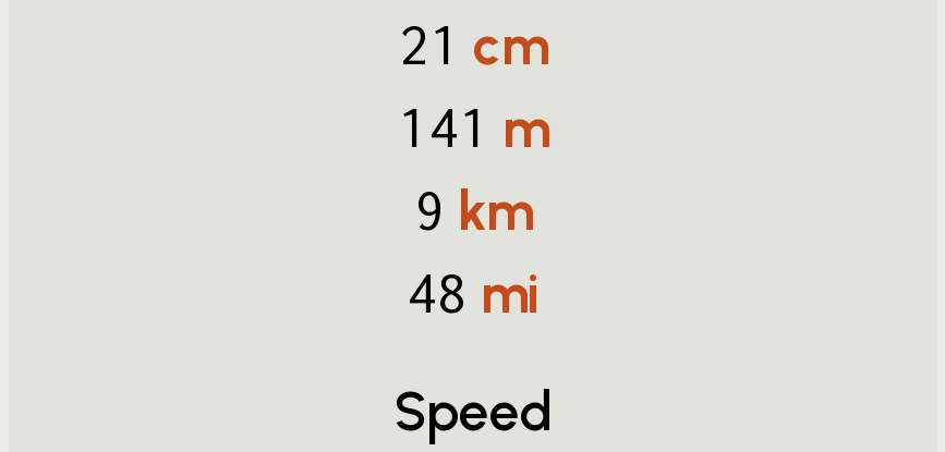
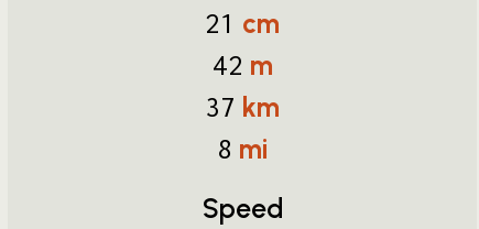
- 141 m
+ 42 m

- 9 km
+ 37 km

- 48 mi
+ 8 mi
